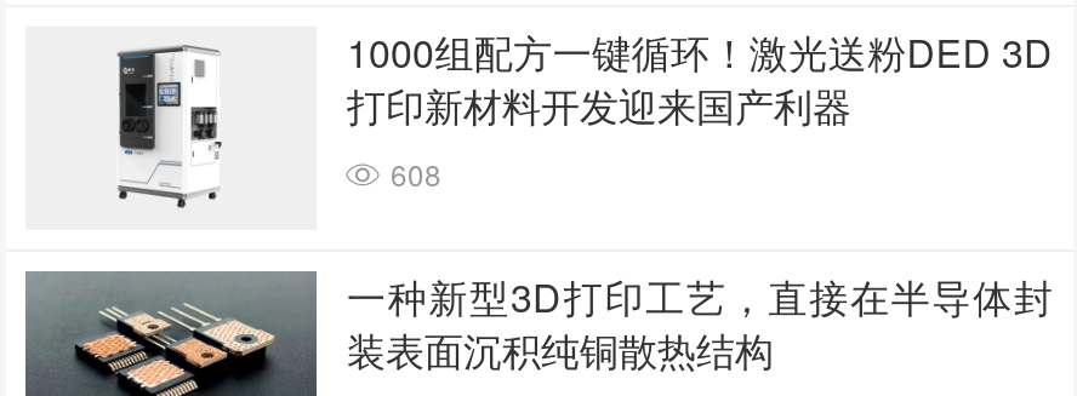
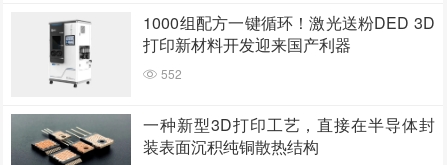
- 608
+ 552
